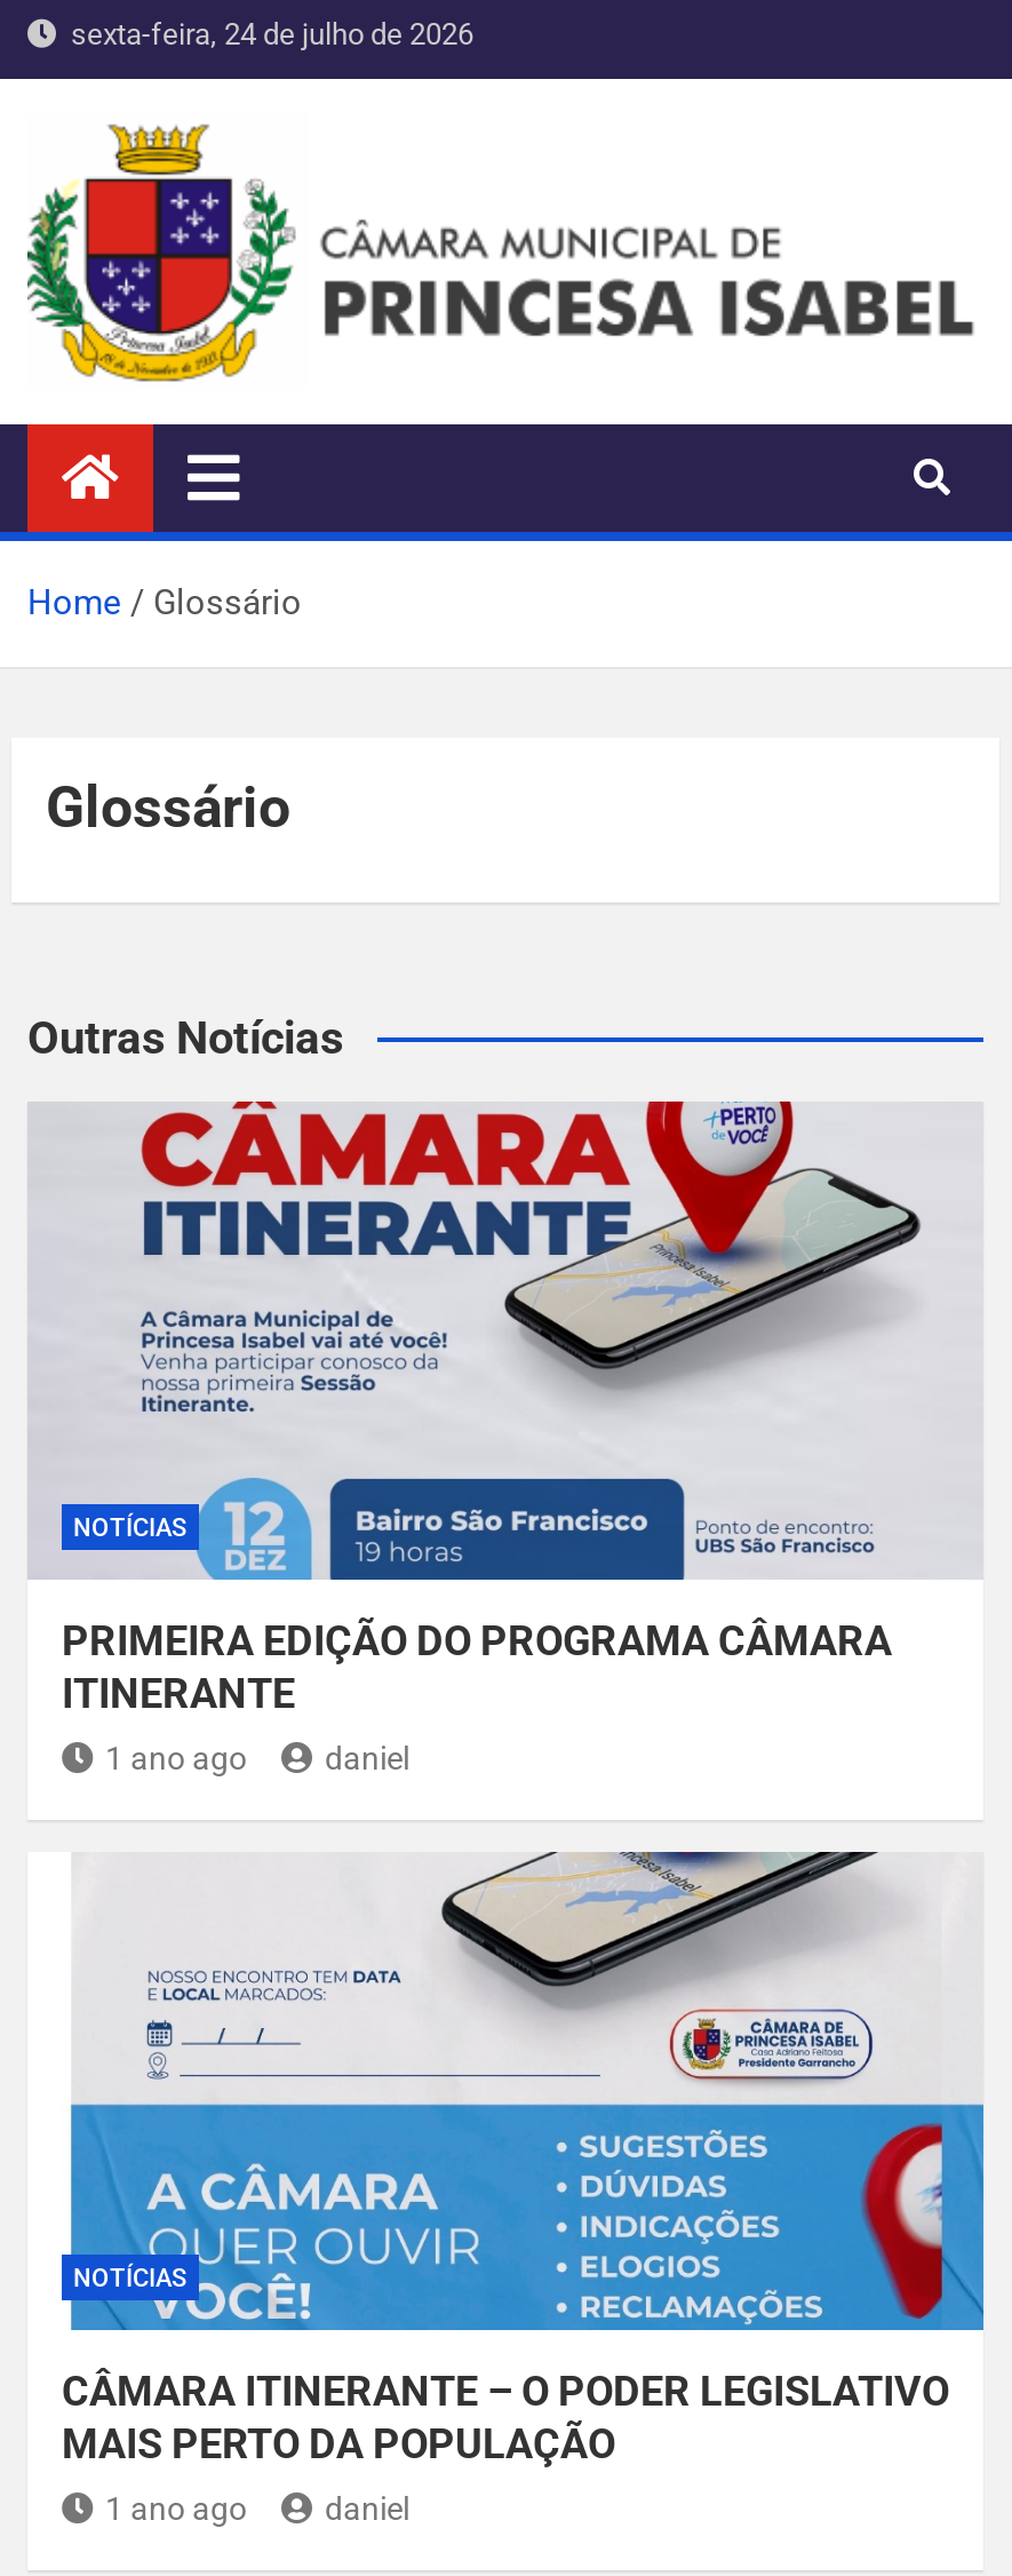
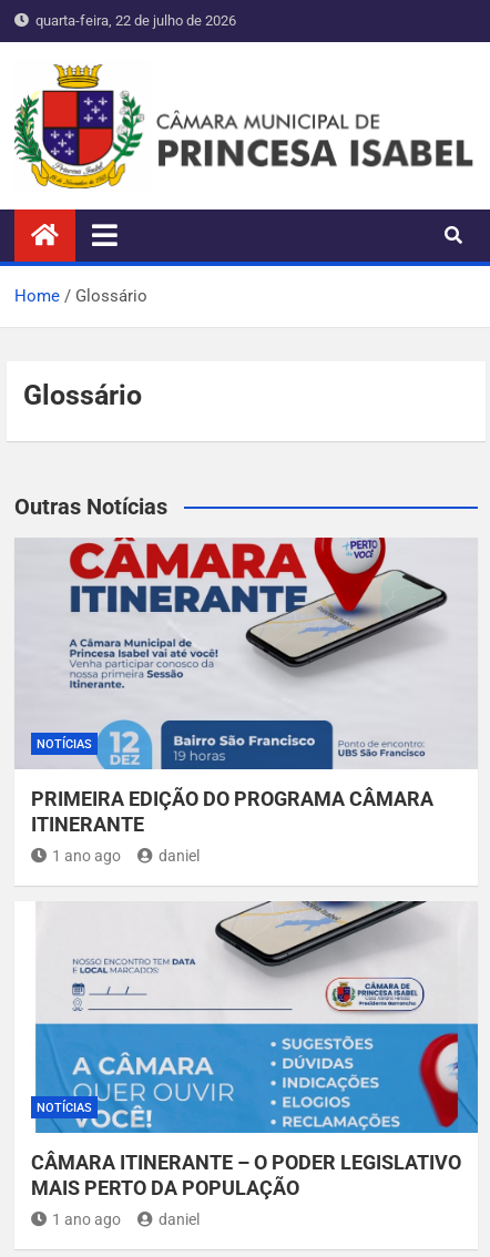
- sexta-feira, 24 de julho de 2026
+ quarta-feira, 22 de julho de 2026
